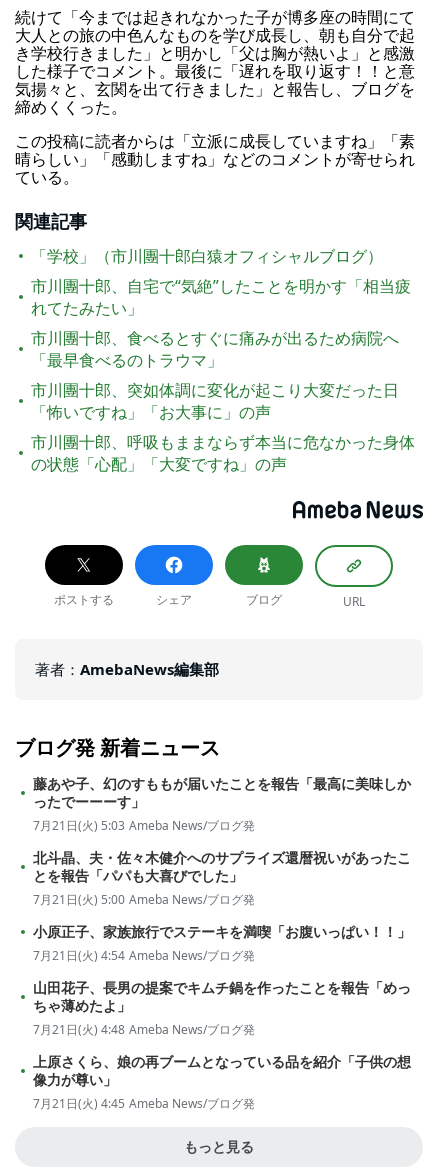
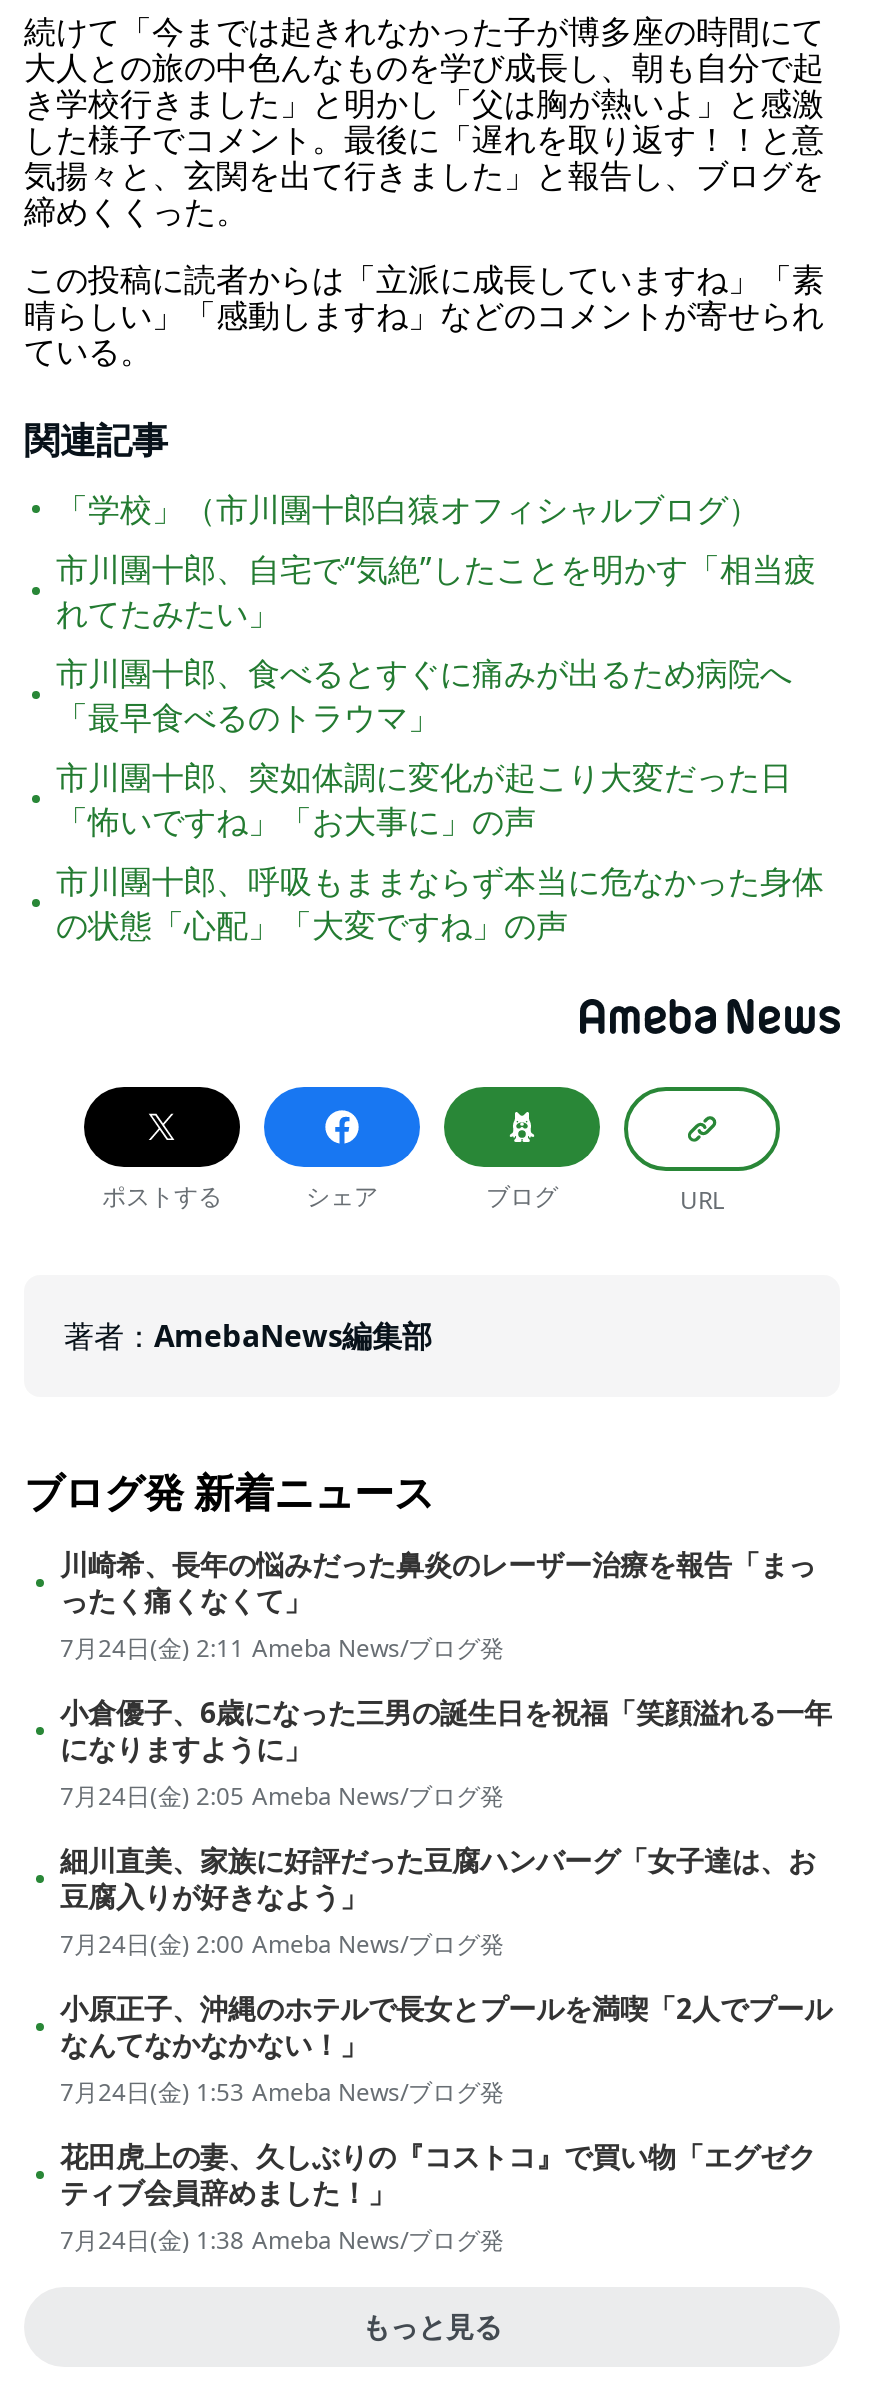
- 藤あや子、幻のすももが届いたことを報告「最高に美味しか
- ったでーーーす」
- 7月21日(火) 5:03 Ameba News/ブログ発
+ 川崎希、長年の悩みだった鼻炎のレーザー治療を報告「まっ
+ ったく痛くなくて」
+ 7月24日(金) 2:11 Ameba News/ブログ発

- 北斗晶、夫・佐々木健介へのサプライズ還暦祝いがあったこ
- とを報告「パパも大喜びでした」
- 7月21日(火) 5:00 Ameba News/ブログ発
+ 小倉優子、6歳になった三男の誕生日を祝福「笑顔溢れる一年
+ になりますように」
+ 7月24日(金) 2:05 Ameba News/ブログ発

- 小原正子、家族旅行でステーキを満喫「お腹いっぱい！！」
- 7月21日(火) 4:54 Ameba News/ブログ発
+ 細川直美、家族に好評だった豆腐ハンバーグ「女子達は、お
+ 豆腐入りが好きなよう」
+ 7月24日(金) 2:00 Ameba News/ブログ発

- 山田花子、長男の提案でキムチ鍋を作ったことを報告「めっ
- ちゃ薄めたよ」
- 7月21日(火) 4:48 Ameba News/ブログ発
+ 小原正子、沖縄のホテルで長女とプールを満喫「2人でプール
+ なんてなかなかない！」
+ 7月24日(金) 1:53 Ameba News/ブログ発

- 上原さくら、娘の再ブームとなっている品を紹介「子供の想
- 像力が尊い」
- 7月21日(火) 4:45 Ameba News/ブログ発
+ 花田虎上の妻、久しぶりの『コストコ』で買い物「エグゼク
+ ティブ会員辞めました！」
+ 7月24日(金) 1:38 Ameba News/ブログ発
